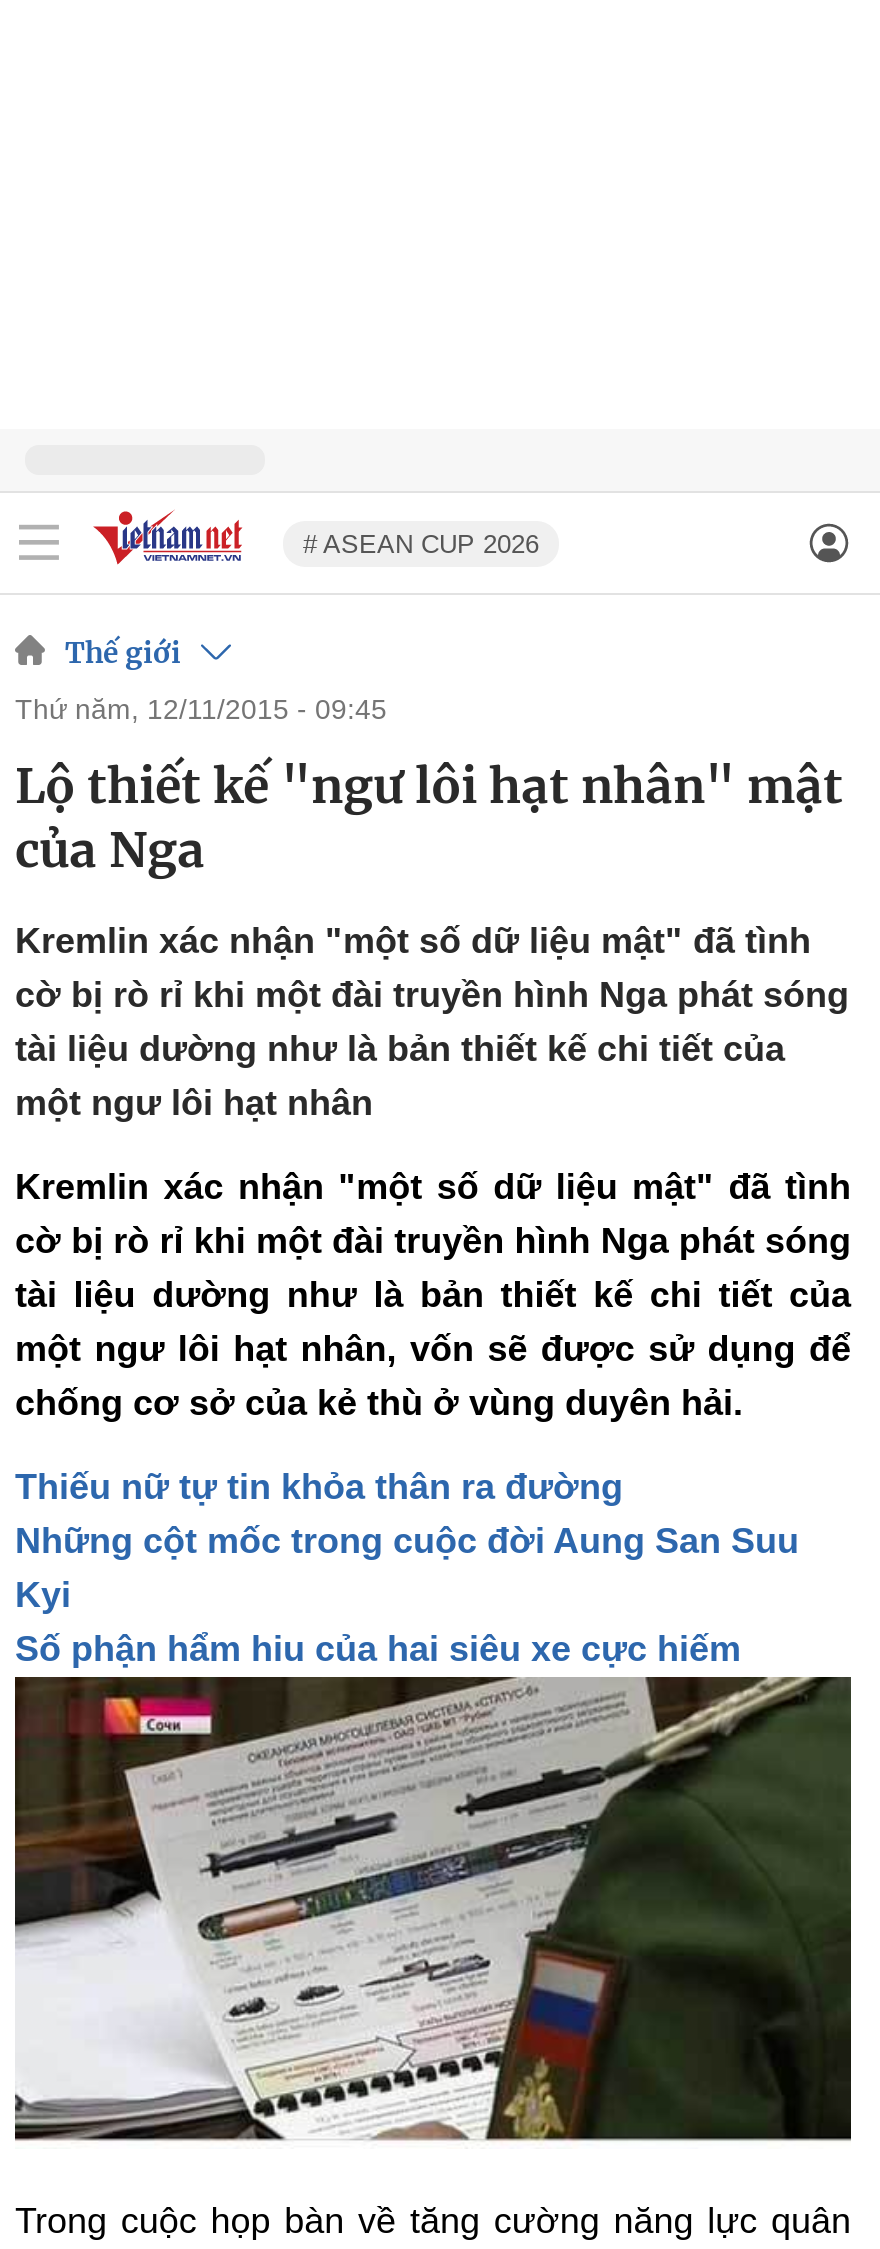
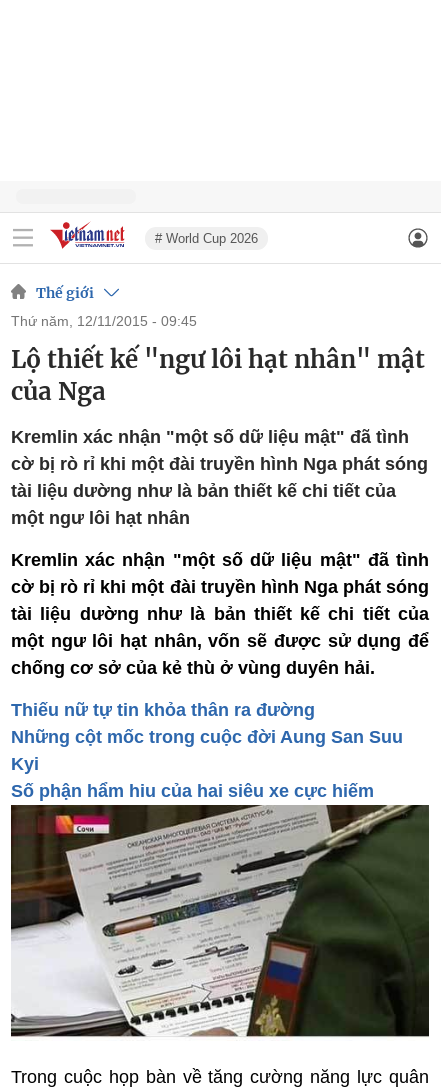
- # ASEAN CUP 2026
+ # World Cup 2026
